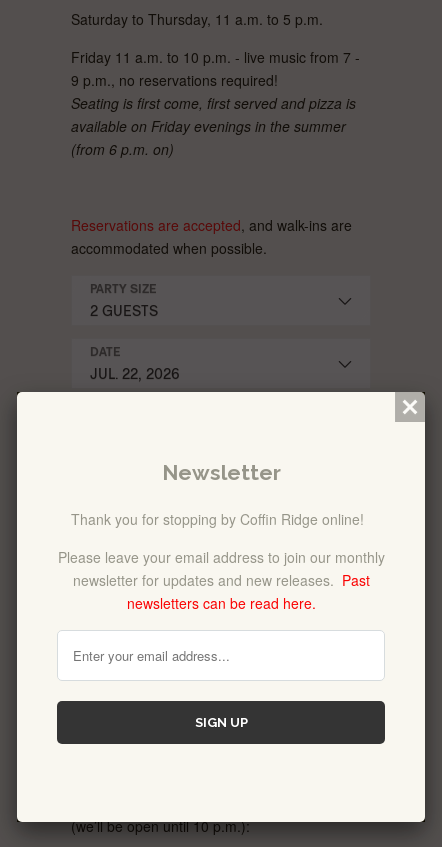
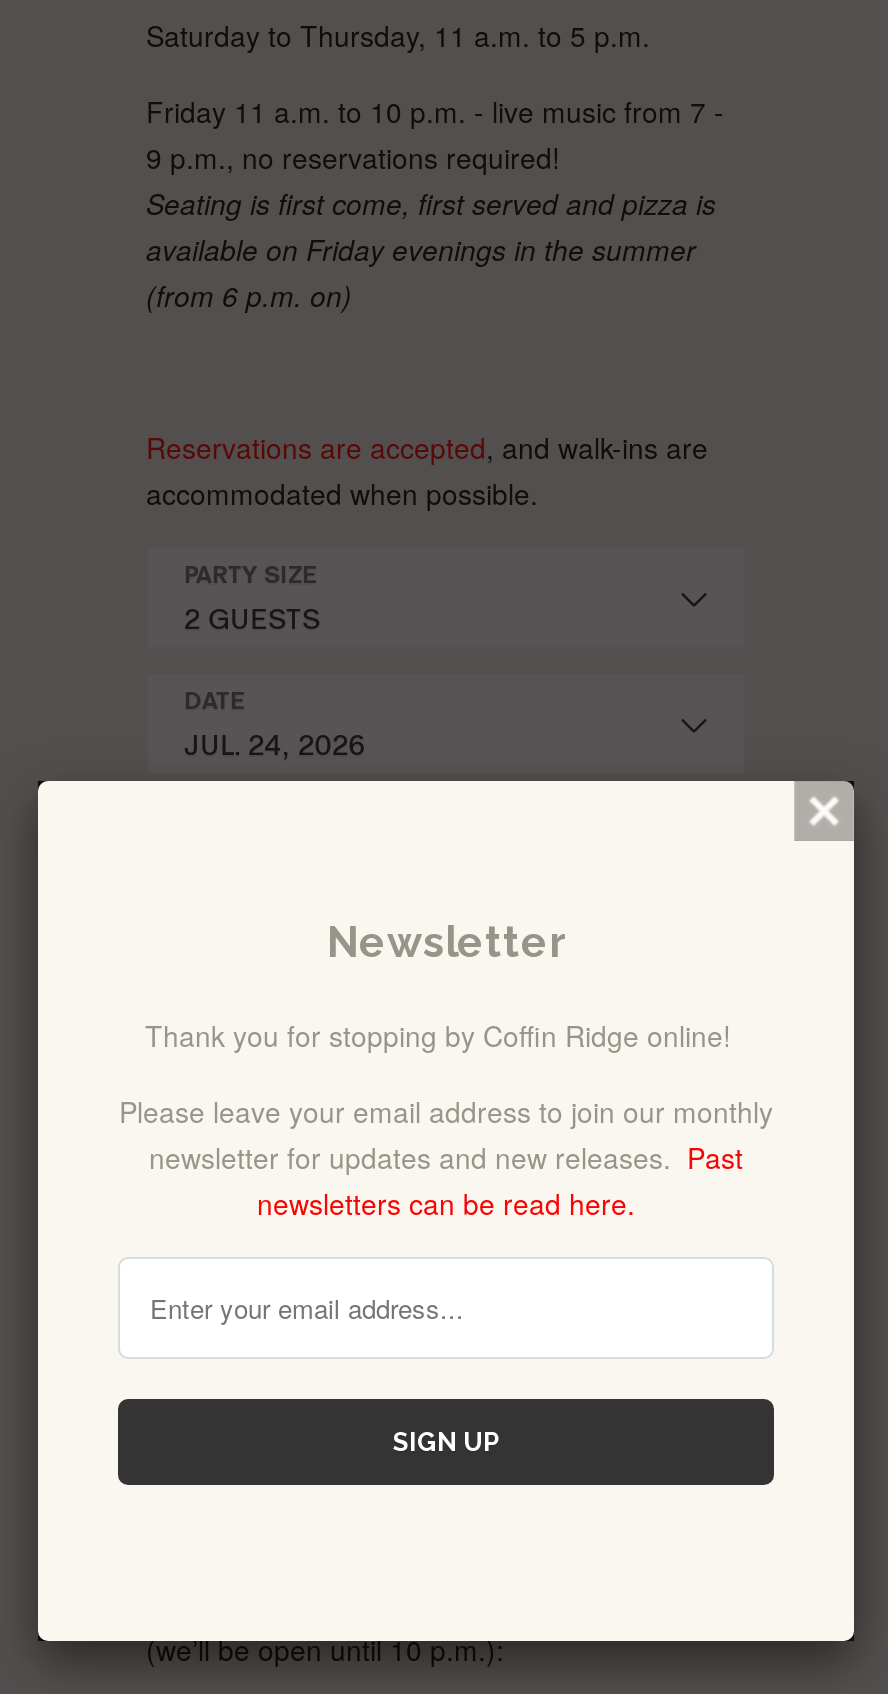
- JUL. 22, 2026
+ JUL. 24, 2026
